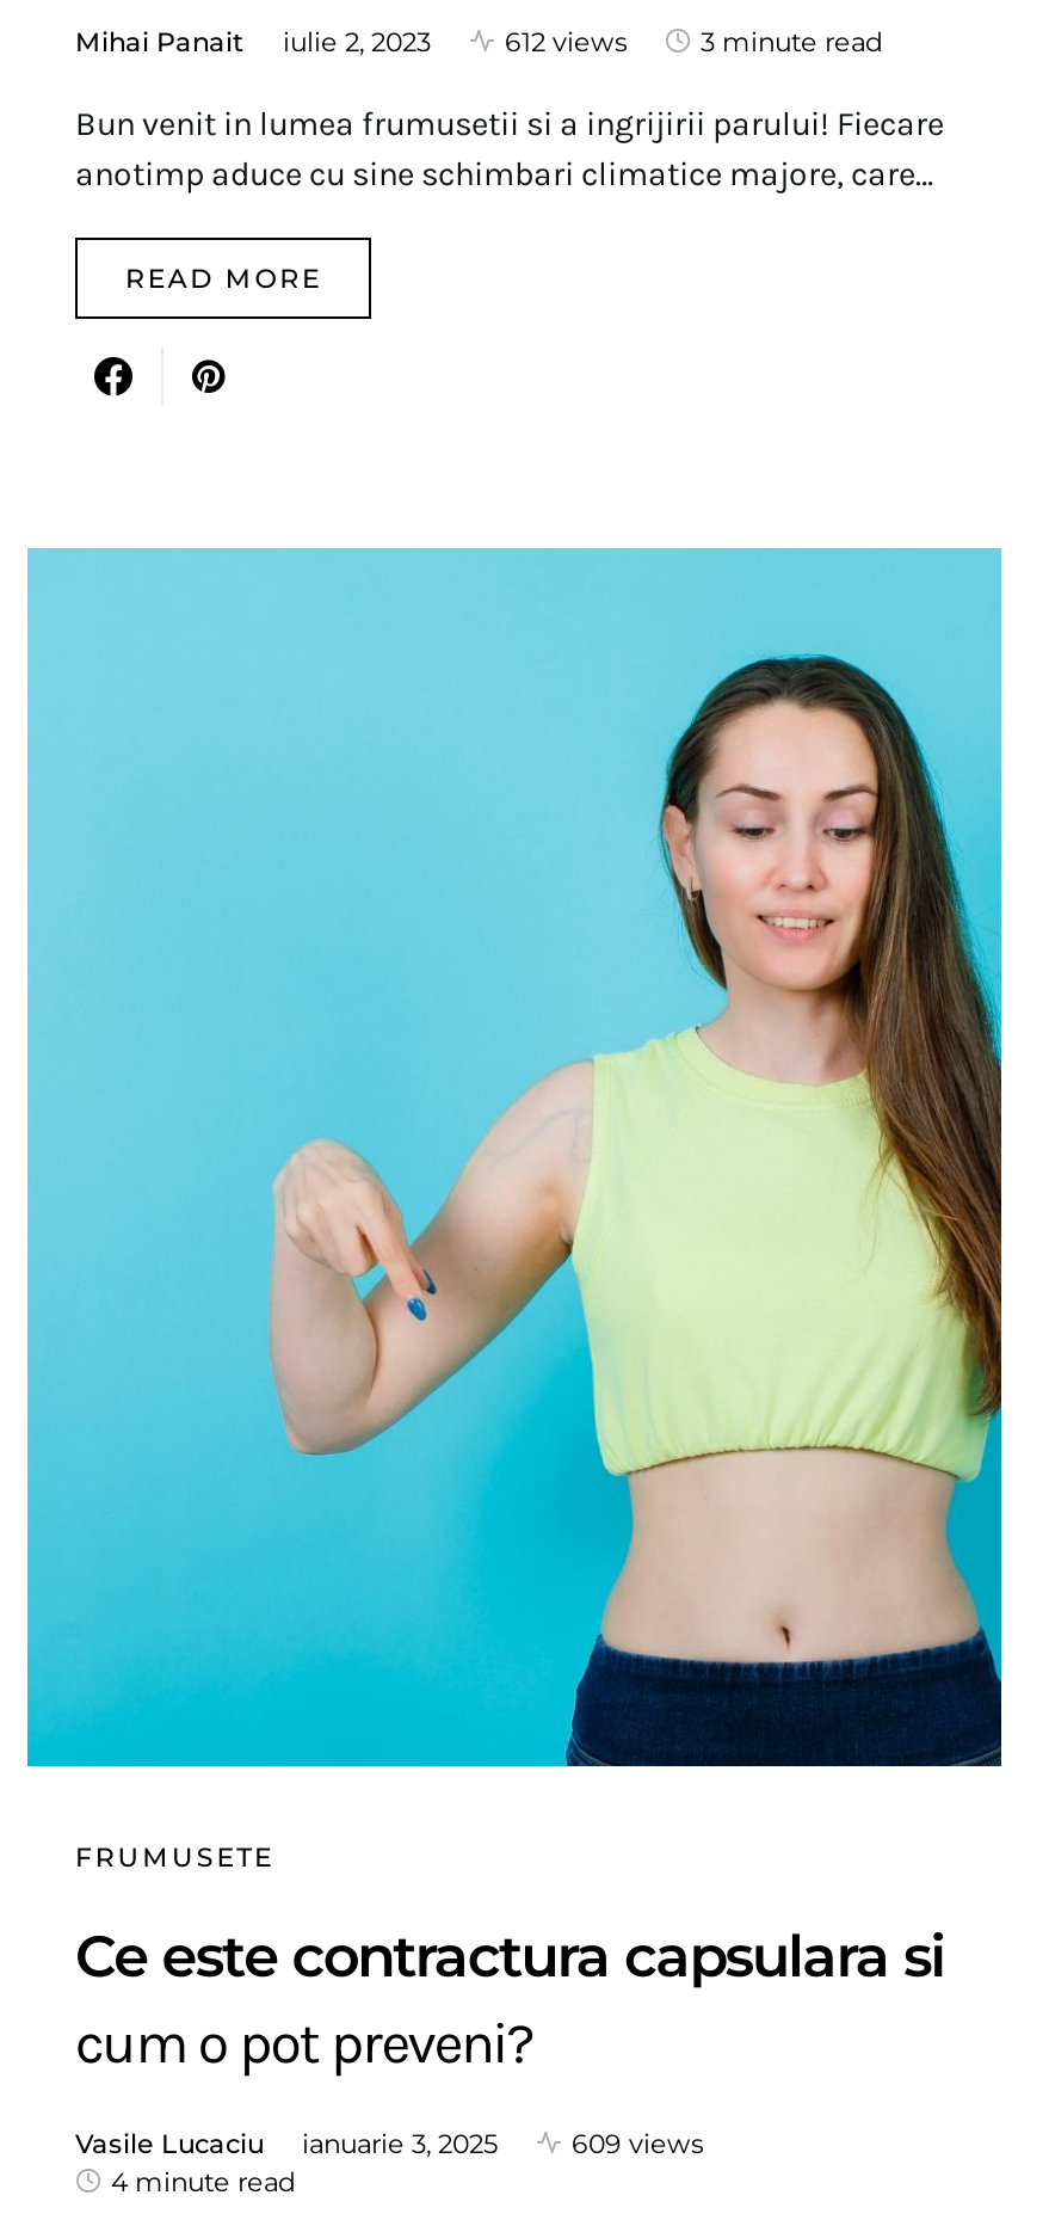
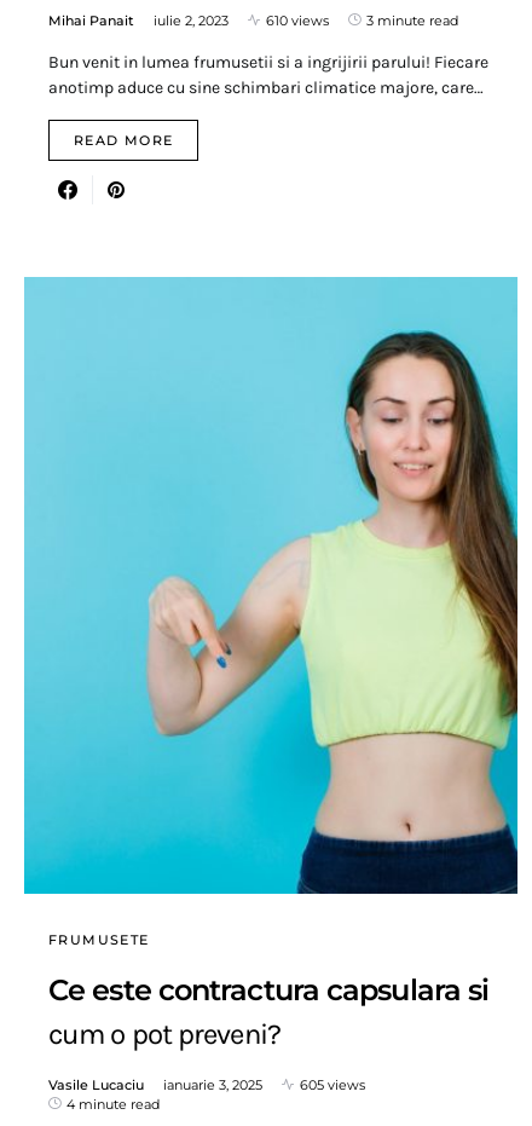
- 612 views
+ 610 views

- 609 views
+ 605 views
